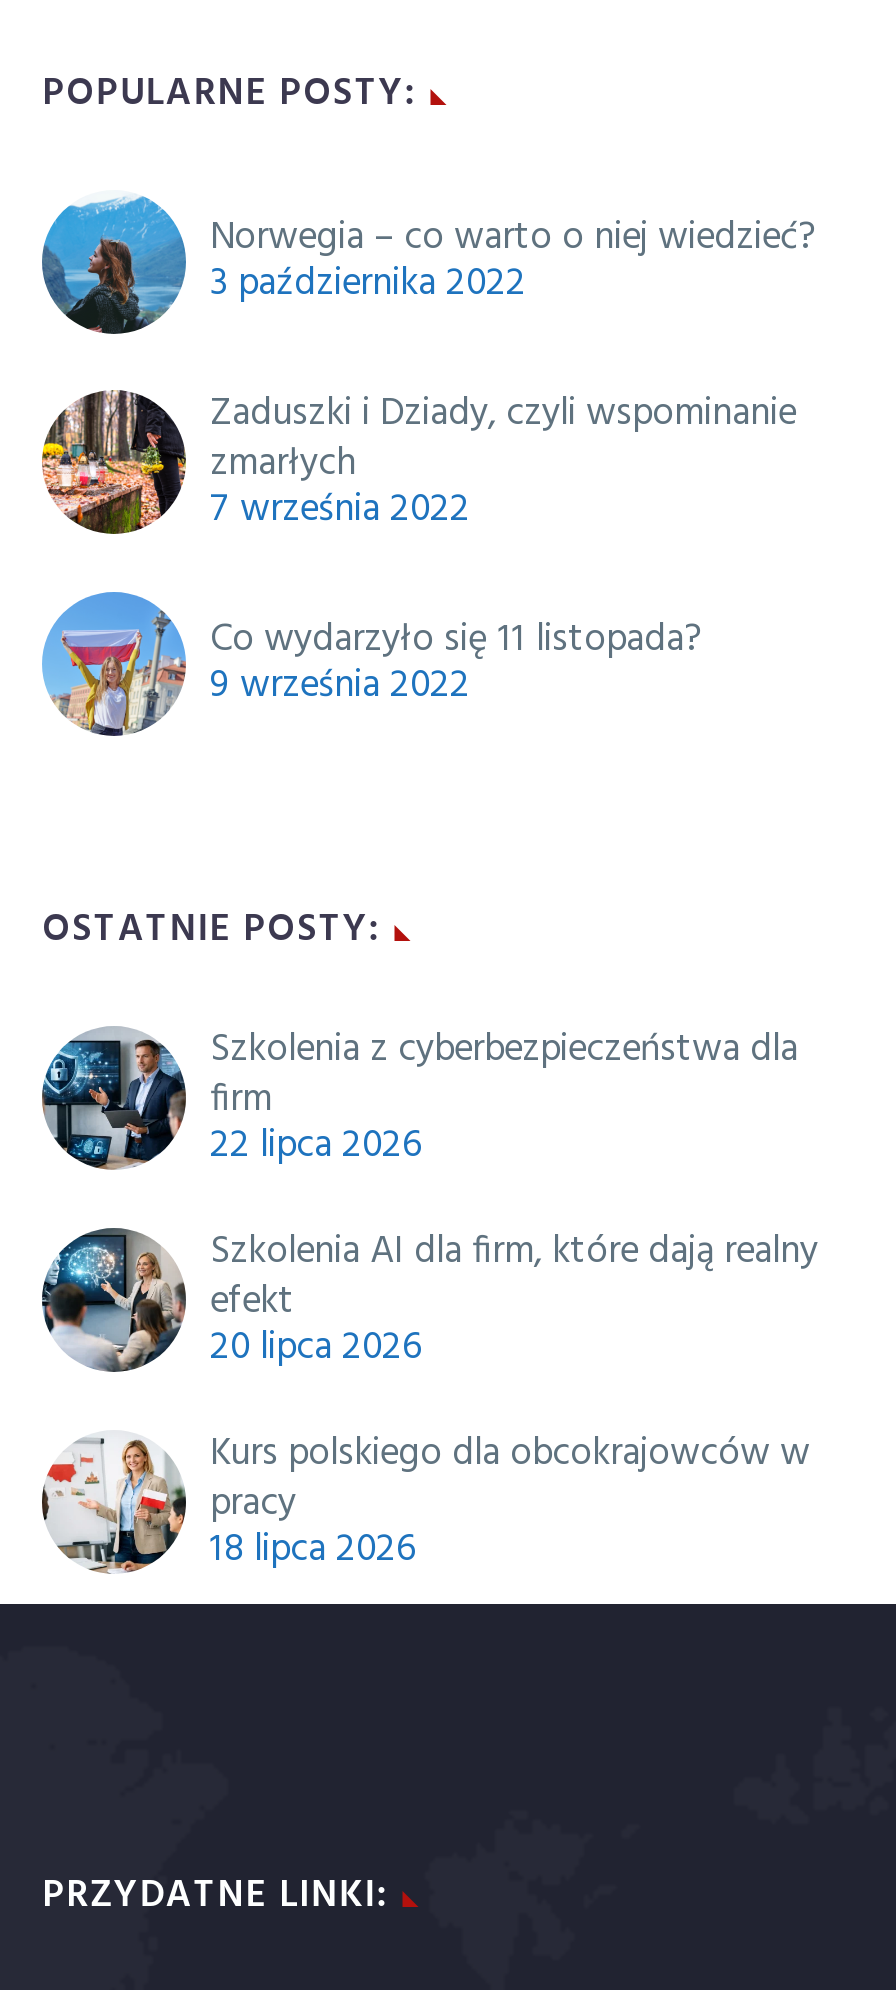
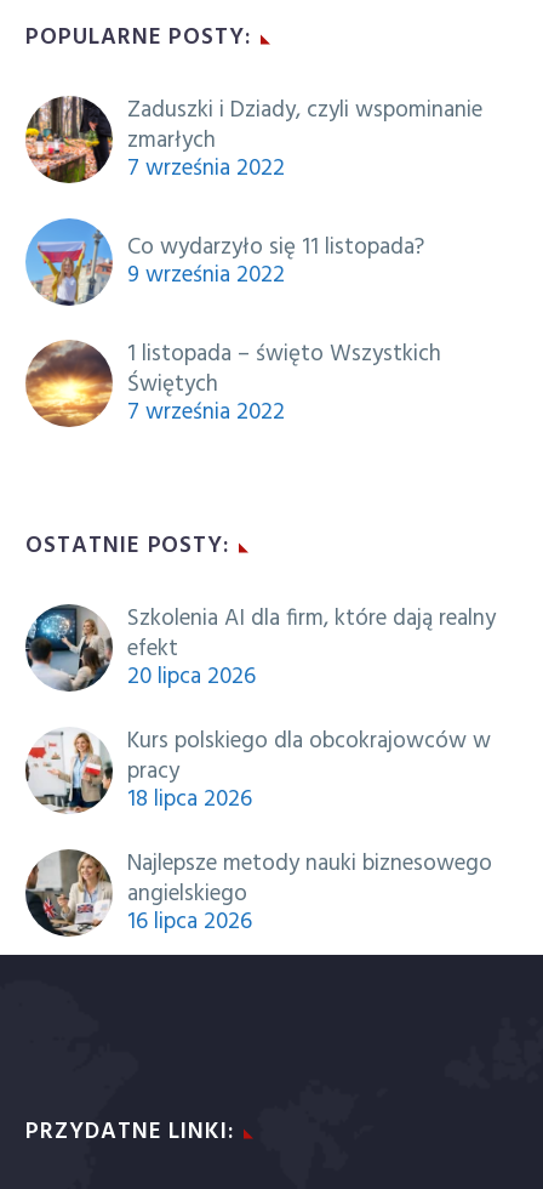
- [image]
- Norwegia – co warto o niej wiedzieć?
- 3 października 2022

moved up: [image] | Zaduszki i Dziady, czyli wspominanie | zmarłych | 7 września 2022 | Co wydarzyło się 11 listopada? | 9 września 2022

+ [image]
+ 1 listopada – święto Wszystkich
+ Świętych
+ 7 września 2022

- [image]
- Szkolenia z cyberbezpieczeństwa dla
- firm
- 22 lipca 2026

moved up: [image] | Szkolenia AI dla firm, które dają realny | efekt | 20 lipca 2026 | Kurs polskiego dla obcokrajowców w | pracy | 18 lipca 2026

+ [image]
+ Najlepsze metody nauki biznesowego
+ angielskiego
+ 16 lipca 2026
